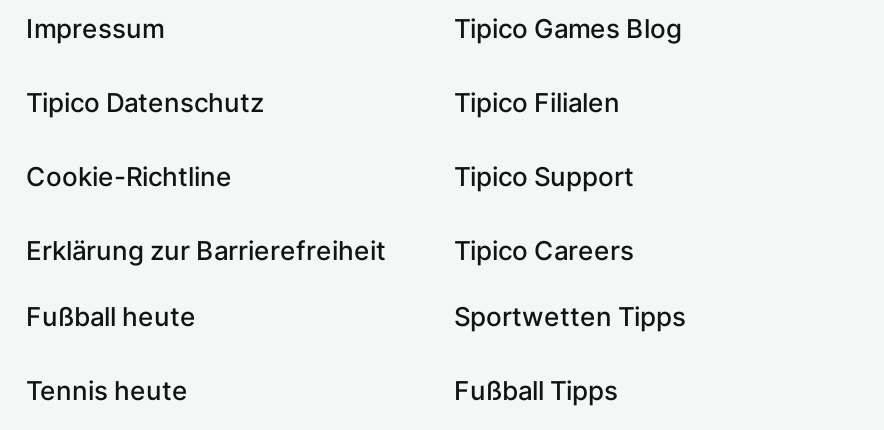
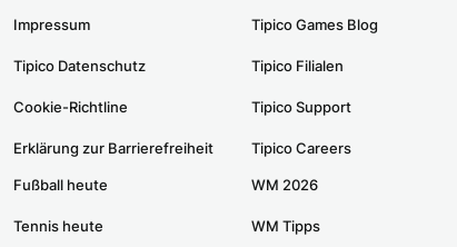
- Sportwetten Tipps
+ WM 2026

- Fußball Tipps
+ WM Tipps
